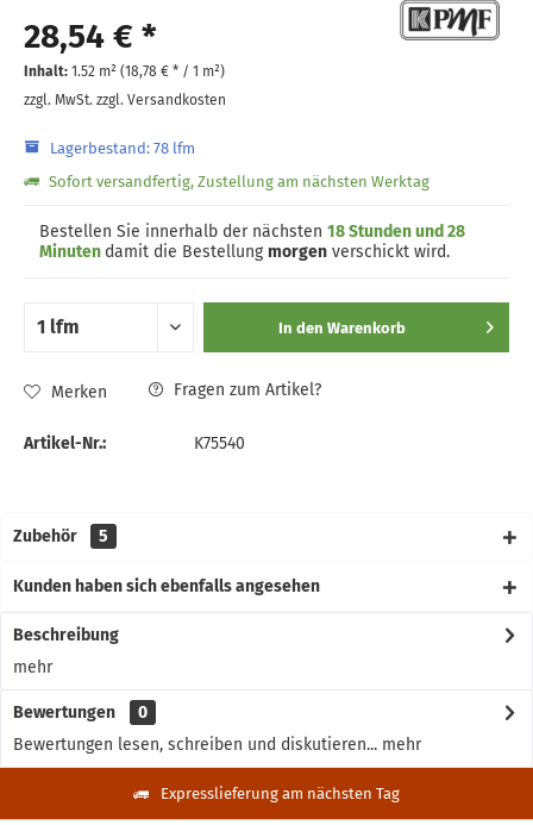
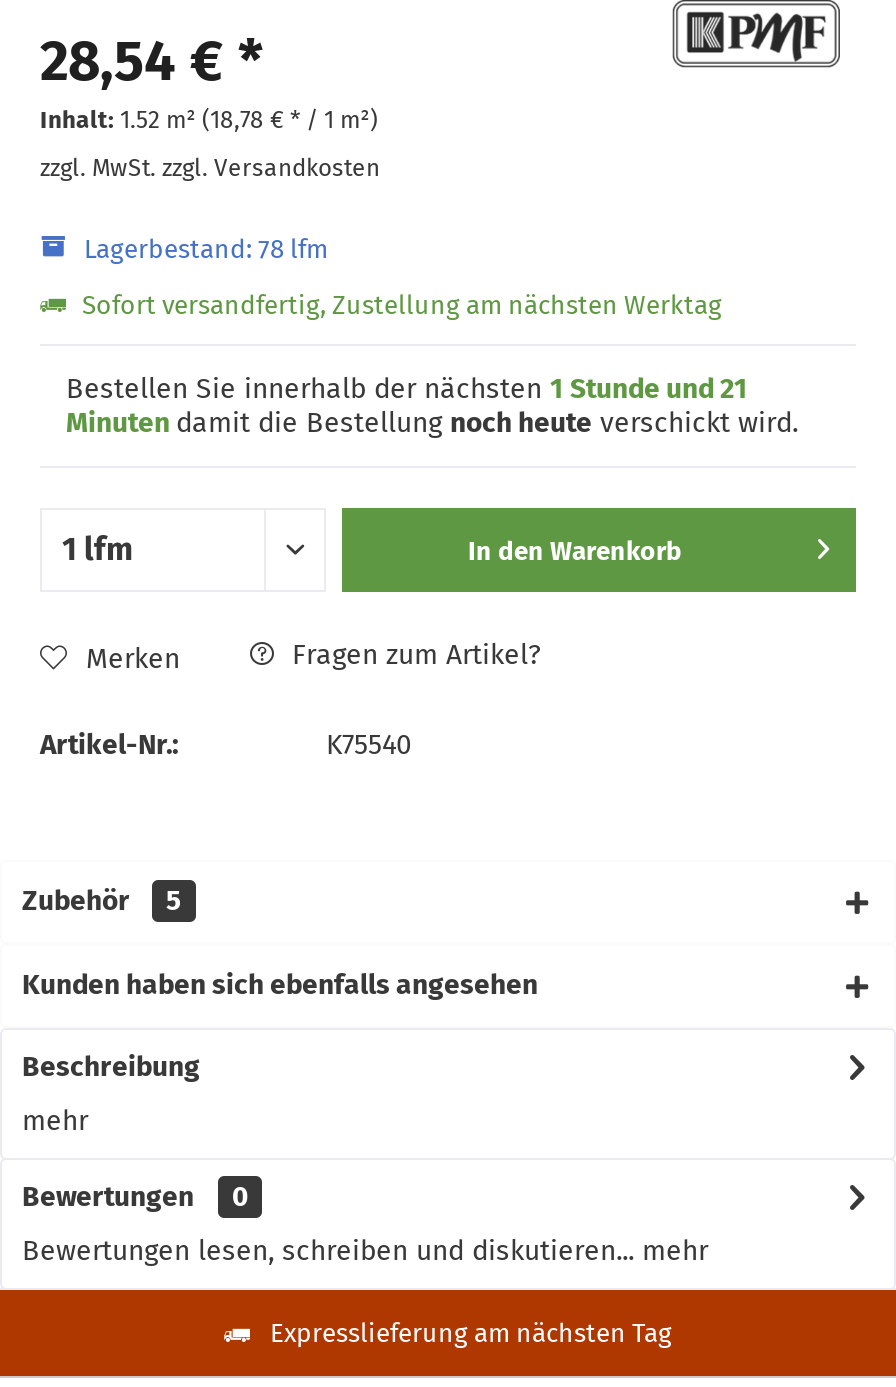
- Bestellen Sie innerhalb der nächsten 18 Stunden und 28
- Minuten damit die Bestellung morgen verschickt wird.
+ Bestellen Sie innerhalb der nächsten 1 Stunde und 21
+ Minuten damit die Bestellung noch heute verschickt wird.
